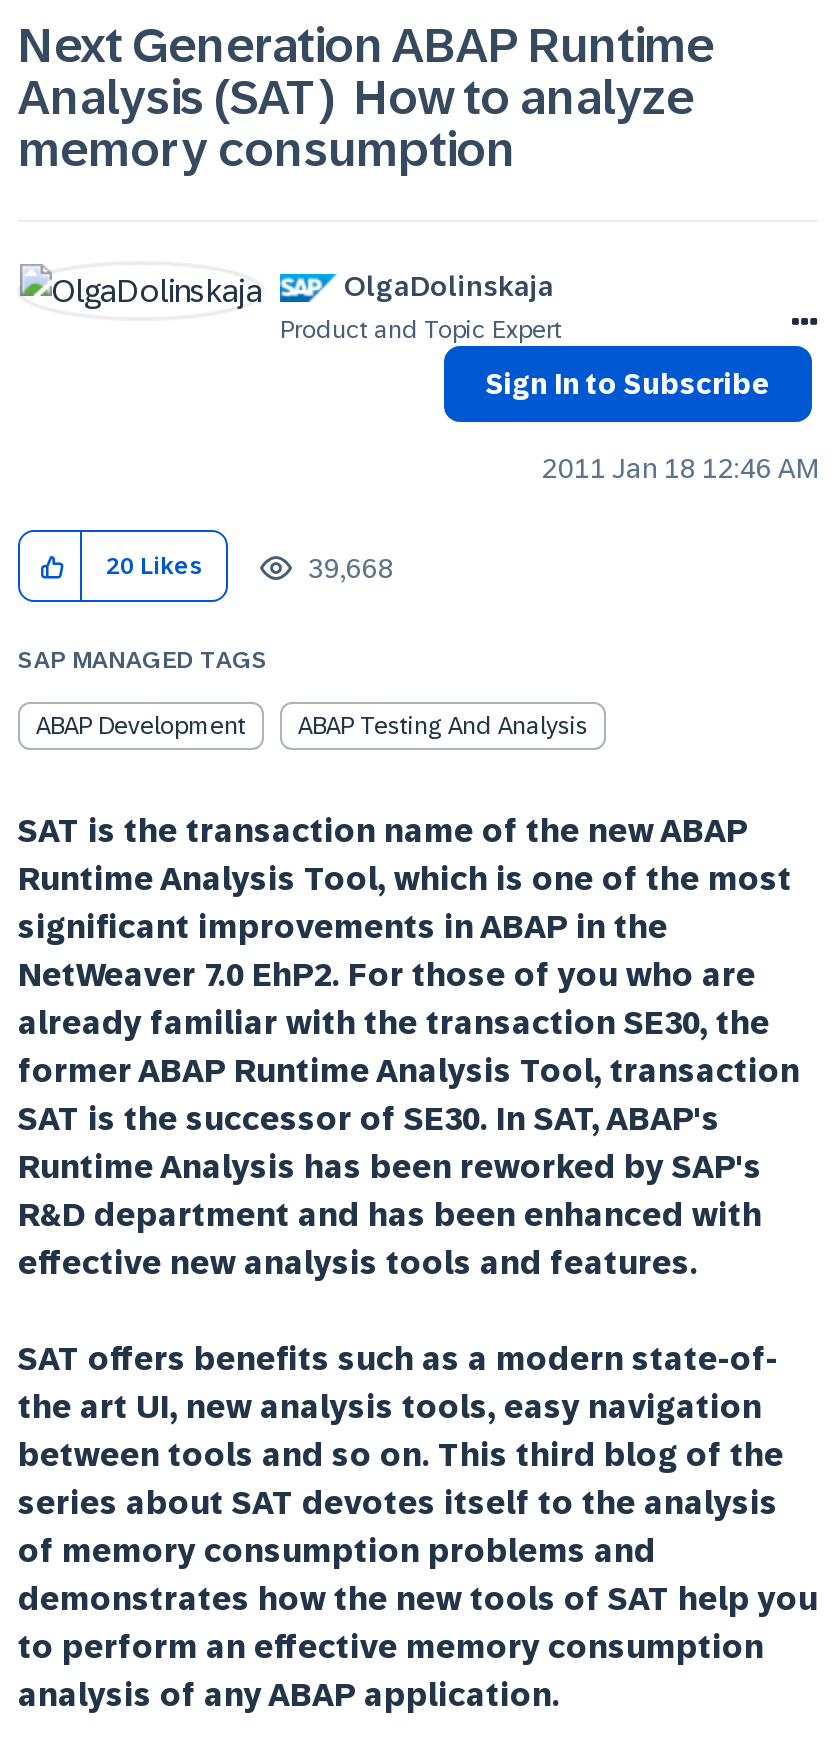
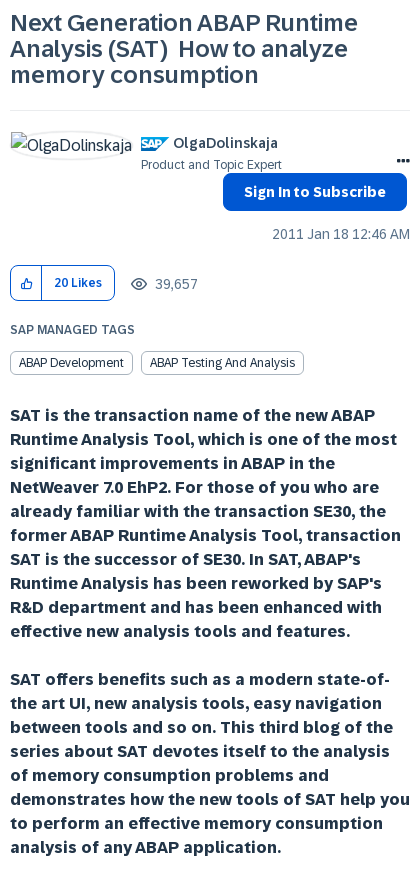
- 39,668
+ 39,657
